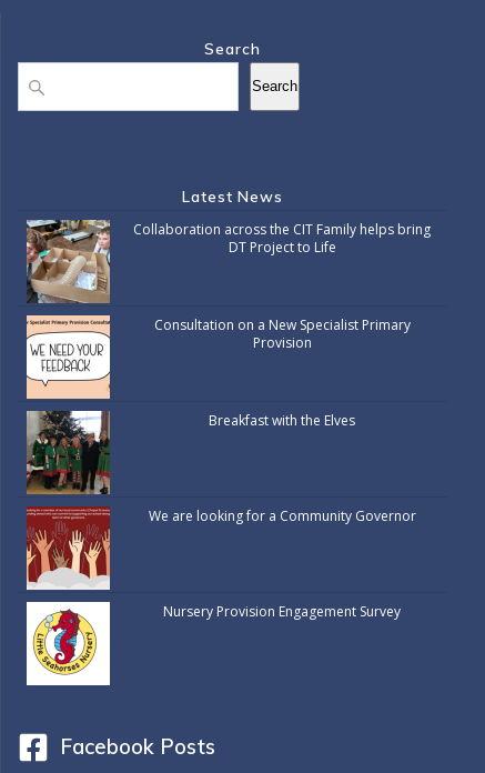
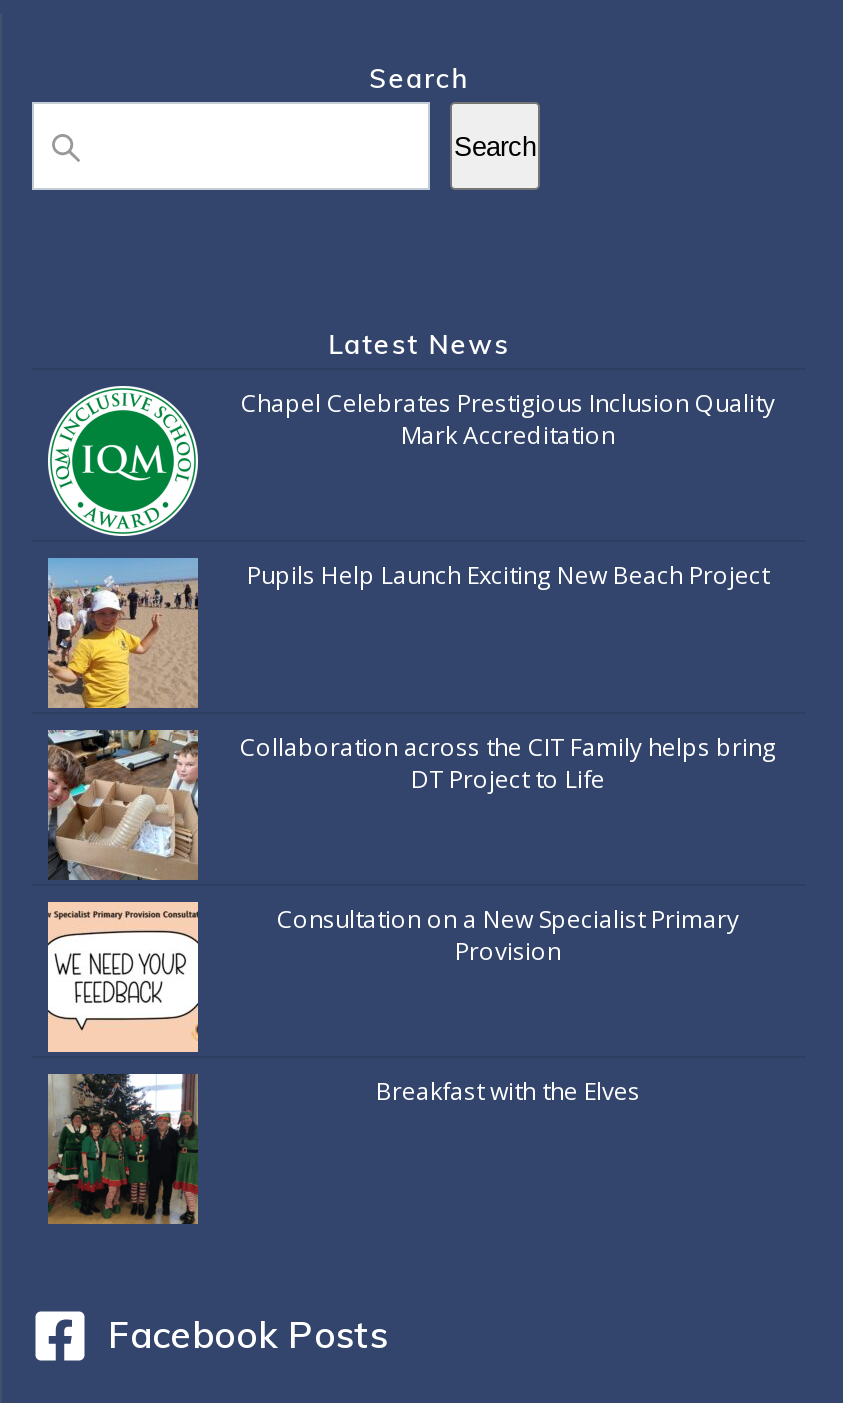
+ [image]
+ Chapel Celebrates Prestigious Inclusion Quality
+ Mark Accreditation

+ [image]
+ Pupils Help Launch Exciting New Beach Project

moved down: [image] | Collaboration across the CIT Family helps bring | DT Project to Life | Consultation on a New Specialist Primary | Provision | Breakfast with the Elves

moved down: [image]

- [image]
- We are looking for a Community Governor

- [image]

- Nursery Provision Engagement Survey
